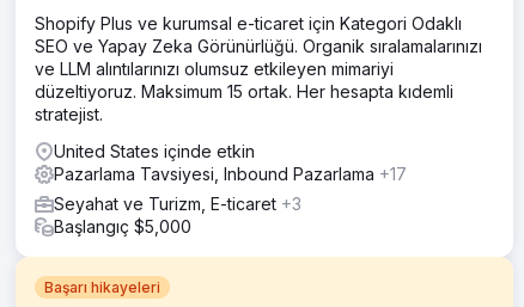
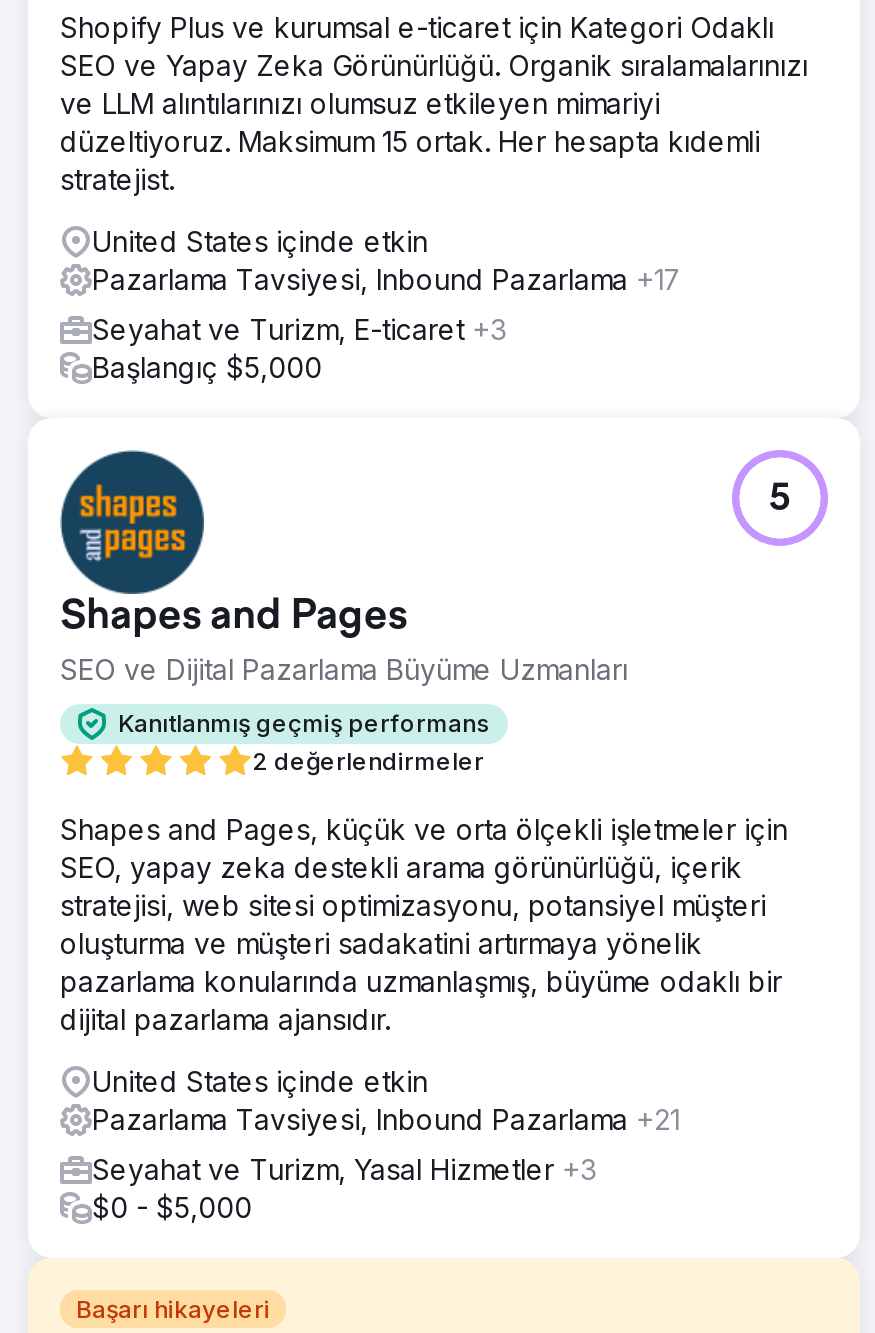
+ [image]
+ Shapes and Pages
+ SEO ve Dijital Pazarlama Büyüme Uzmanları
+ Kanıtlanmış geçmiş performans
+ 2 değerlendirmeler

+ [image]
+ Shapes and Pages, küçük ve orta ölçekli işletmeler için
+ SEO, yapay zeka destekli arama görünürlüğü, içerik
+ stratejisi, web sitesi optimizasyonu, potansiyel müşteri
+ oluşturma ve müşteri sadakatini artırmaya yönelik
+ pazarlama konularında uzmanlaşmış, büyüme odaklı bir
+ dijital pazarlama ajansıdır.
+ United States içinde etkin
+ Pazarlama Tavsiyesi, Inbound Pazarlama +21
+ Seyahat ve Turizm, Yasal Hizmetler +3
+ $0 - $5,000

+ 5
